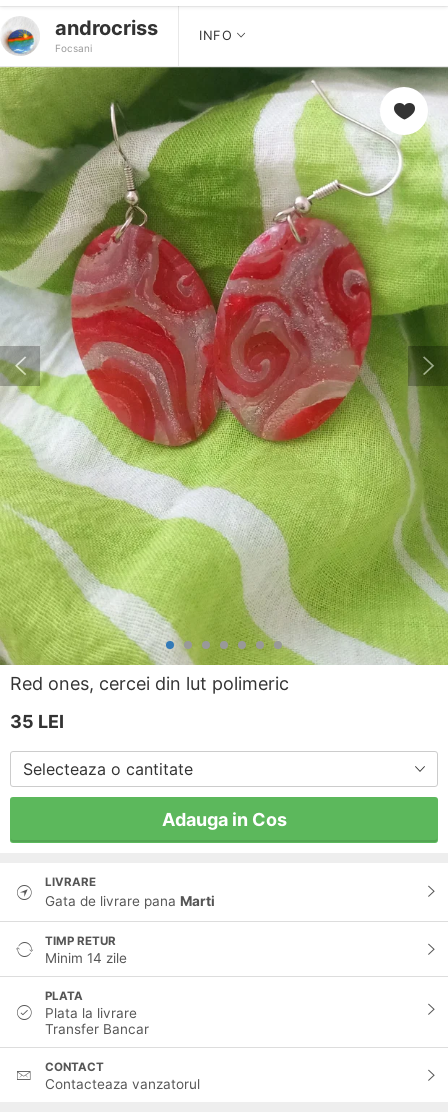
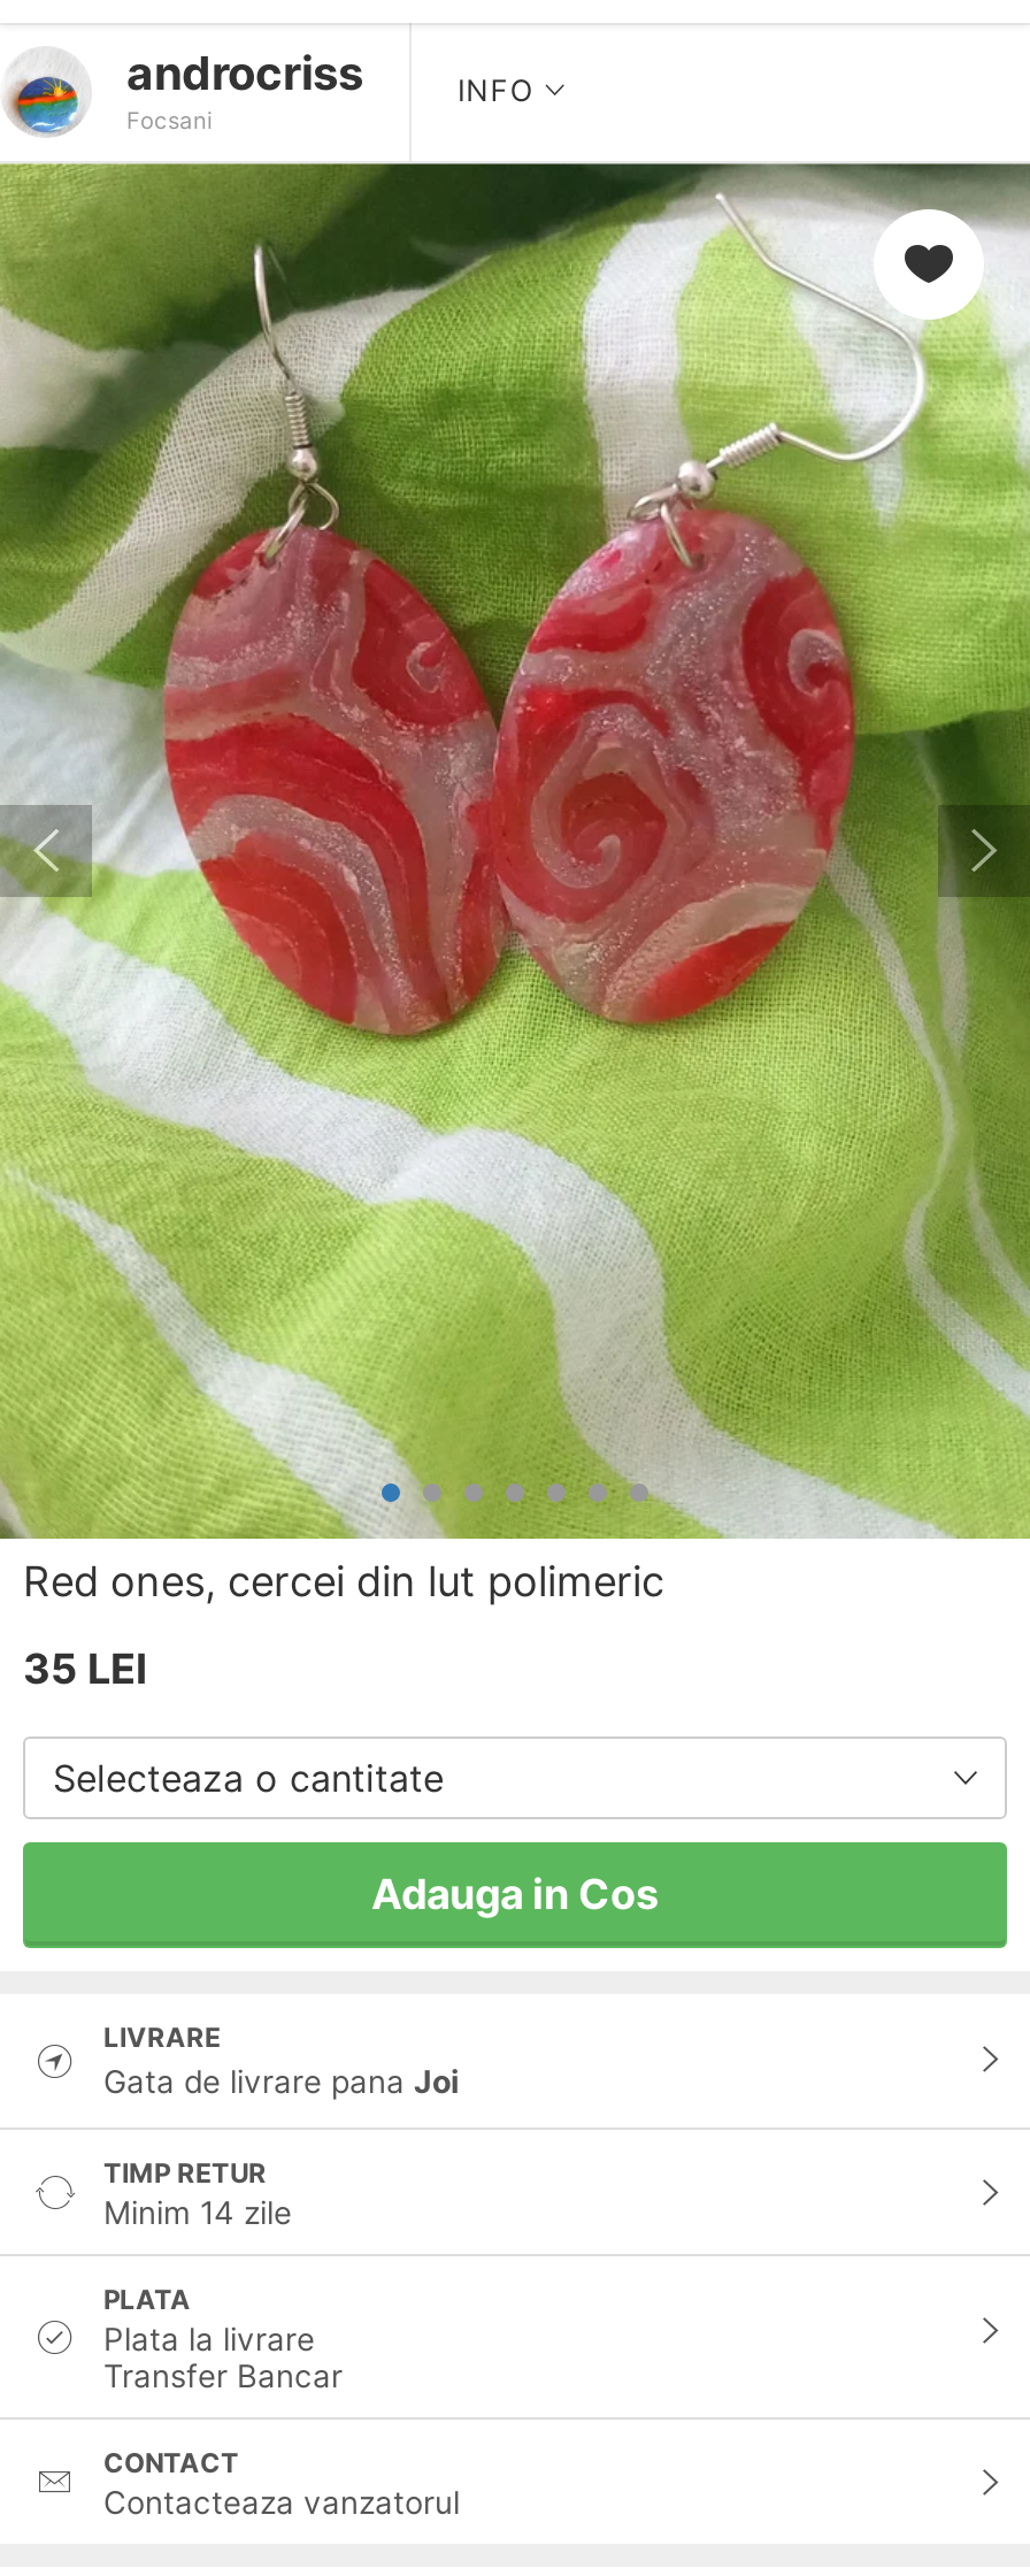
- Gata de livrare pana Marti
+ Gata de livrare pana Joi
